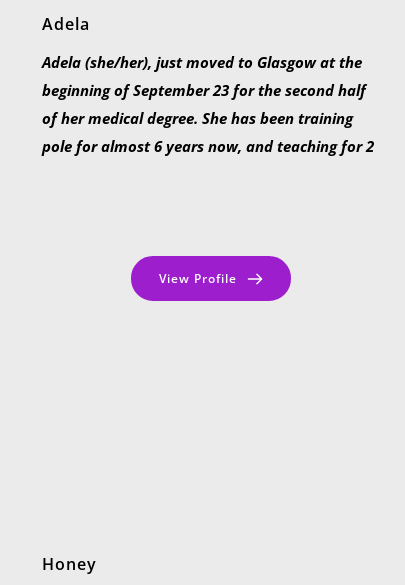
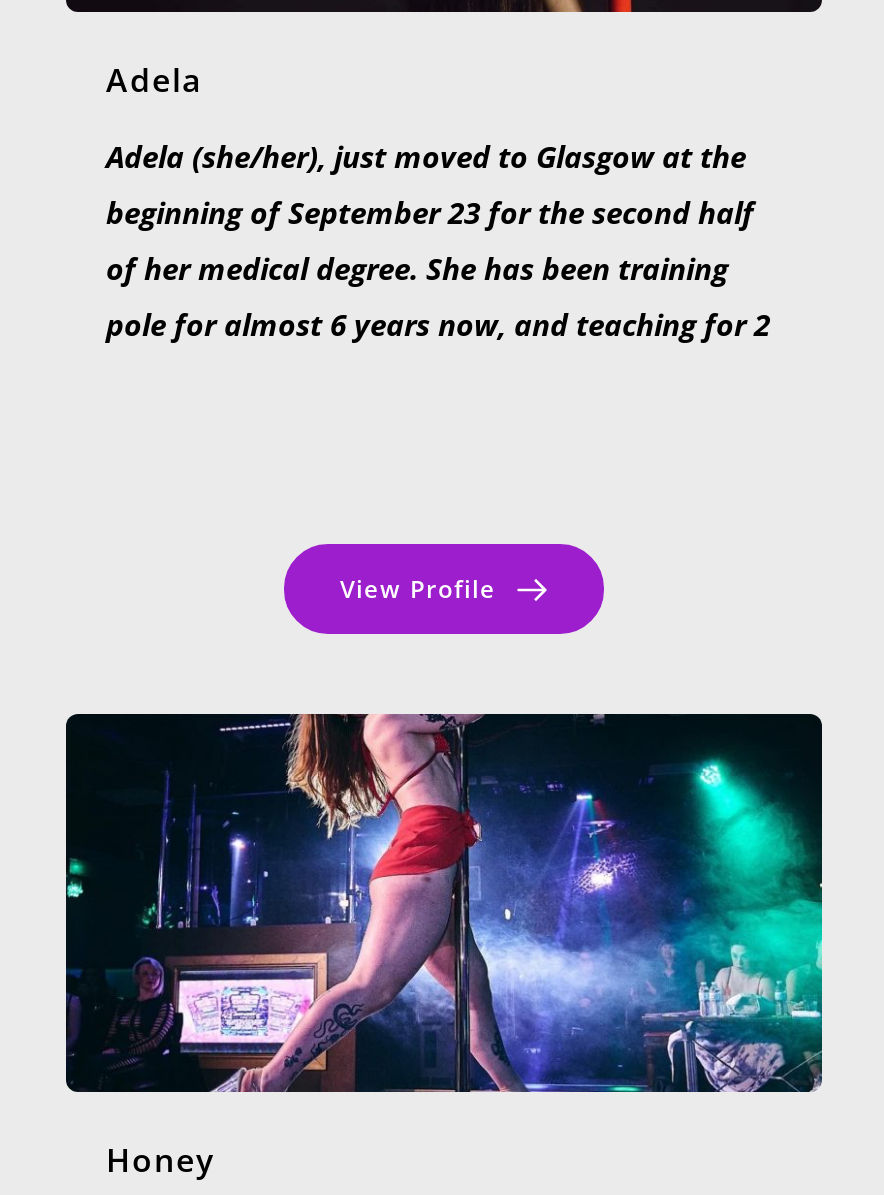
+ [image]
